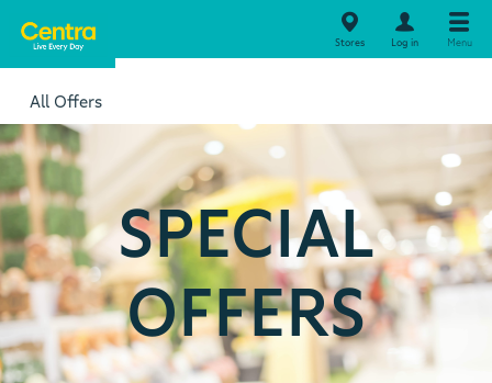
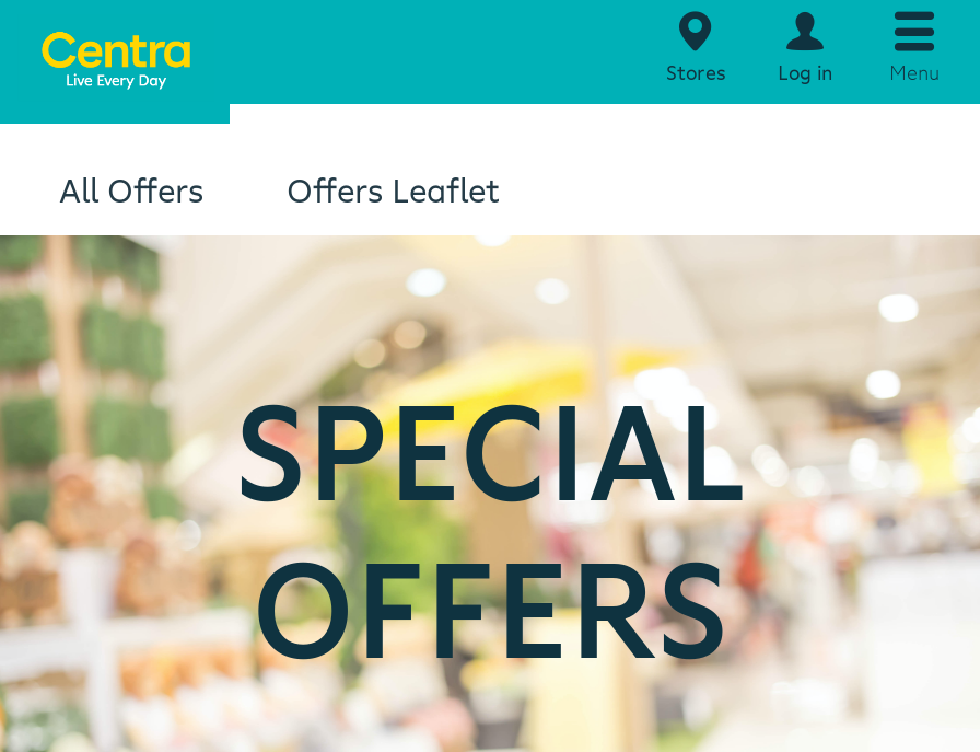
+ Offers Leaflet
